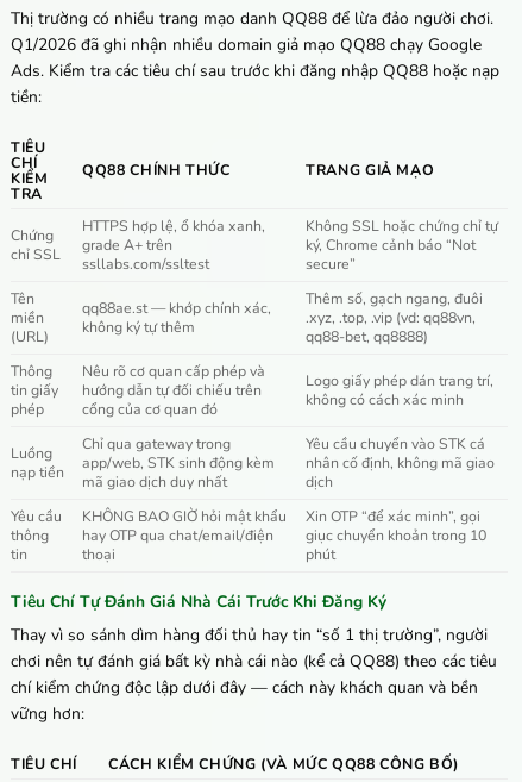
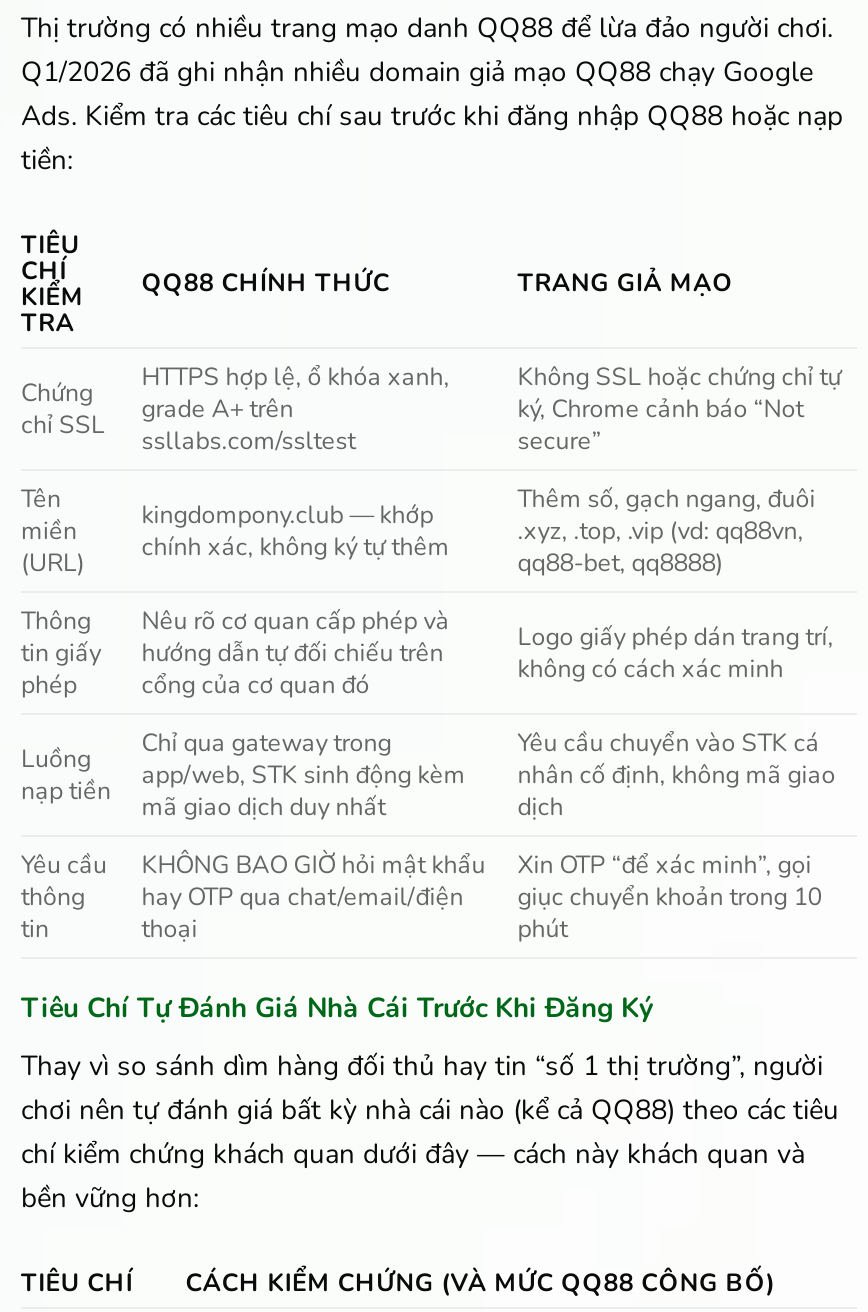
- qq88ae.st — khớp chính xác,
- không ký tự thêm
+ kingdompony.club — khớp
+ chính xác, không ký tự thêm

- chí kiểm chứng độc lập dưới đây — cách này khách quan và bền
- vững hơn:
+ chí kiểm chứng khách quan dưới đây — cách này khách quan và
+ bền vững hơn:
